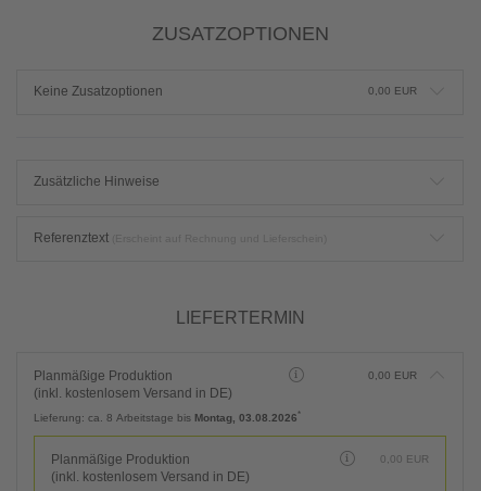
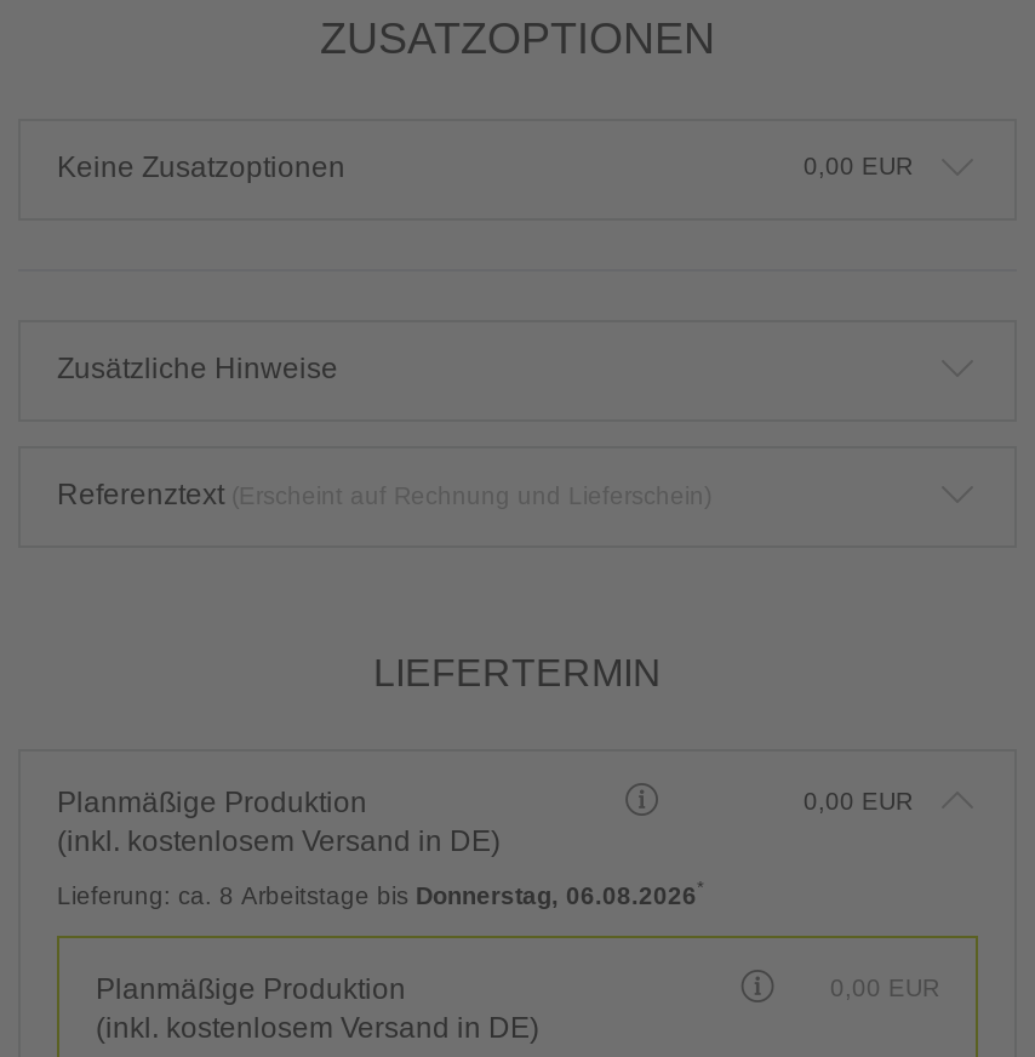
- Lieferung: ca. 8 Arbeitstage bis Montag, 03.08.2026*
+ Lieferung: ca. 8 Arbeitstage bis Donnerstag, 06.08.2026*
